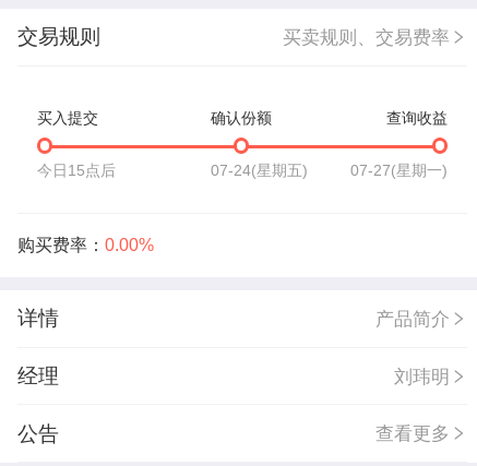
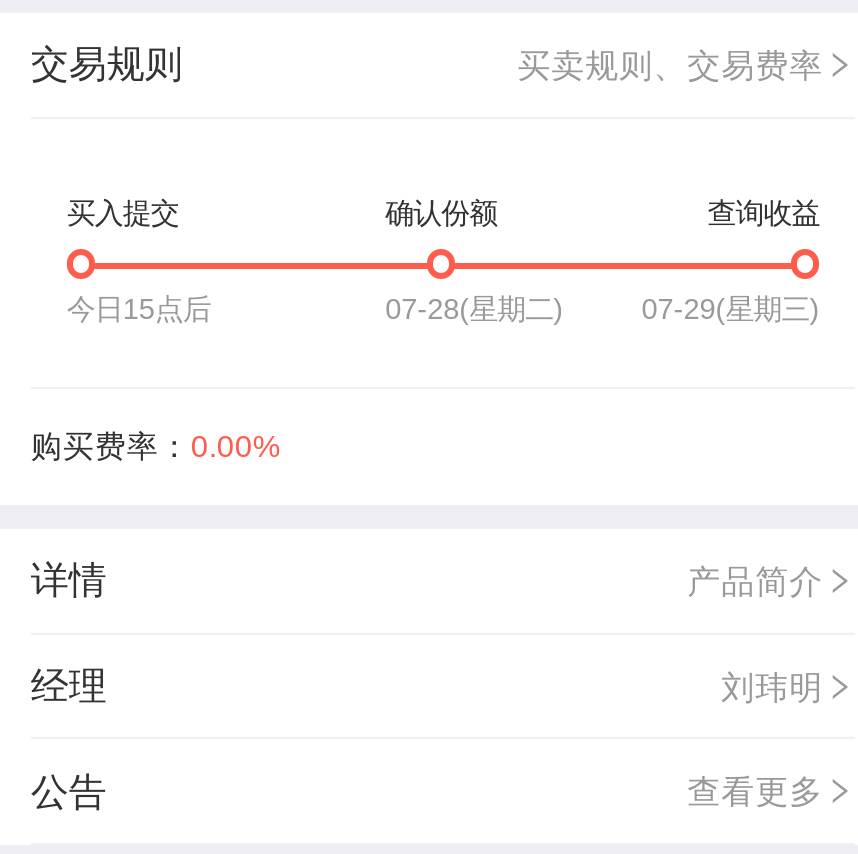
- 07-24(星期五)
+ 07-28(星期二)

- 07-27(星期一)
+ 07-29(星期三)
